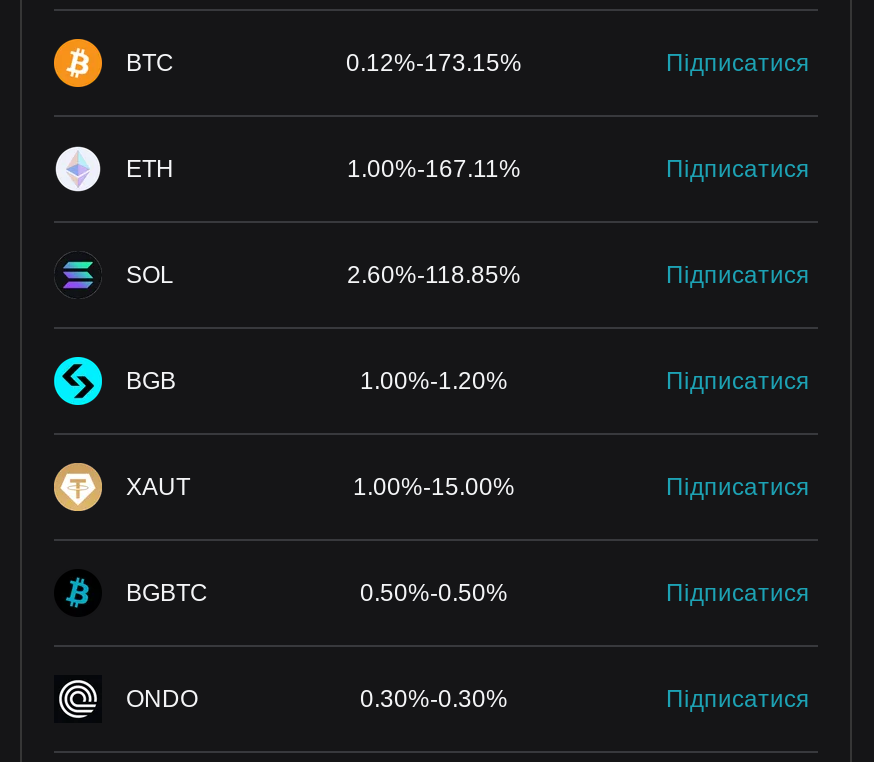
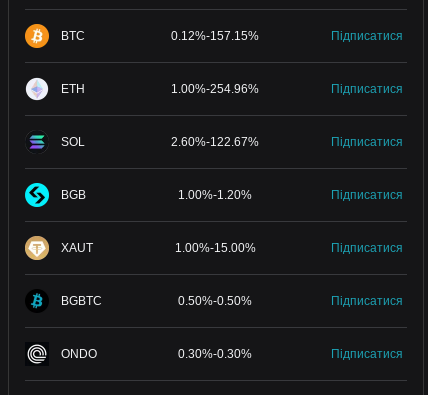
- 0.12%-173.15%
+ 0.12%-157.15%

- 1.00%-167.11%
+ 1.00%-254.96%

- 2.60%-118.85%
+ 2.60%-122.67%
